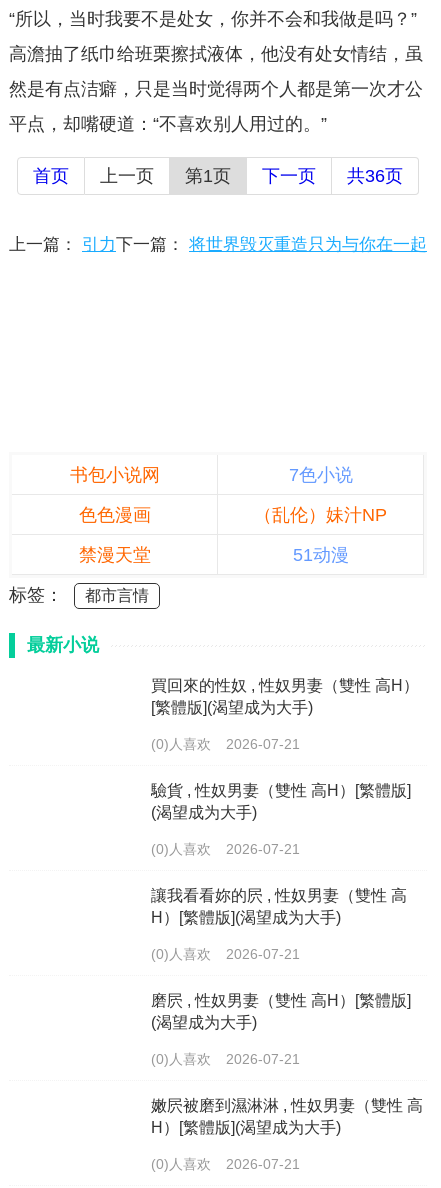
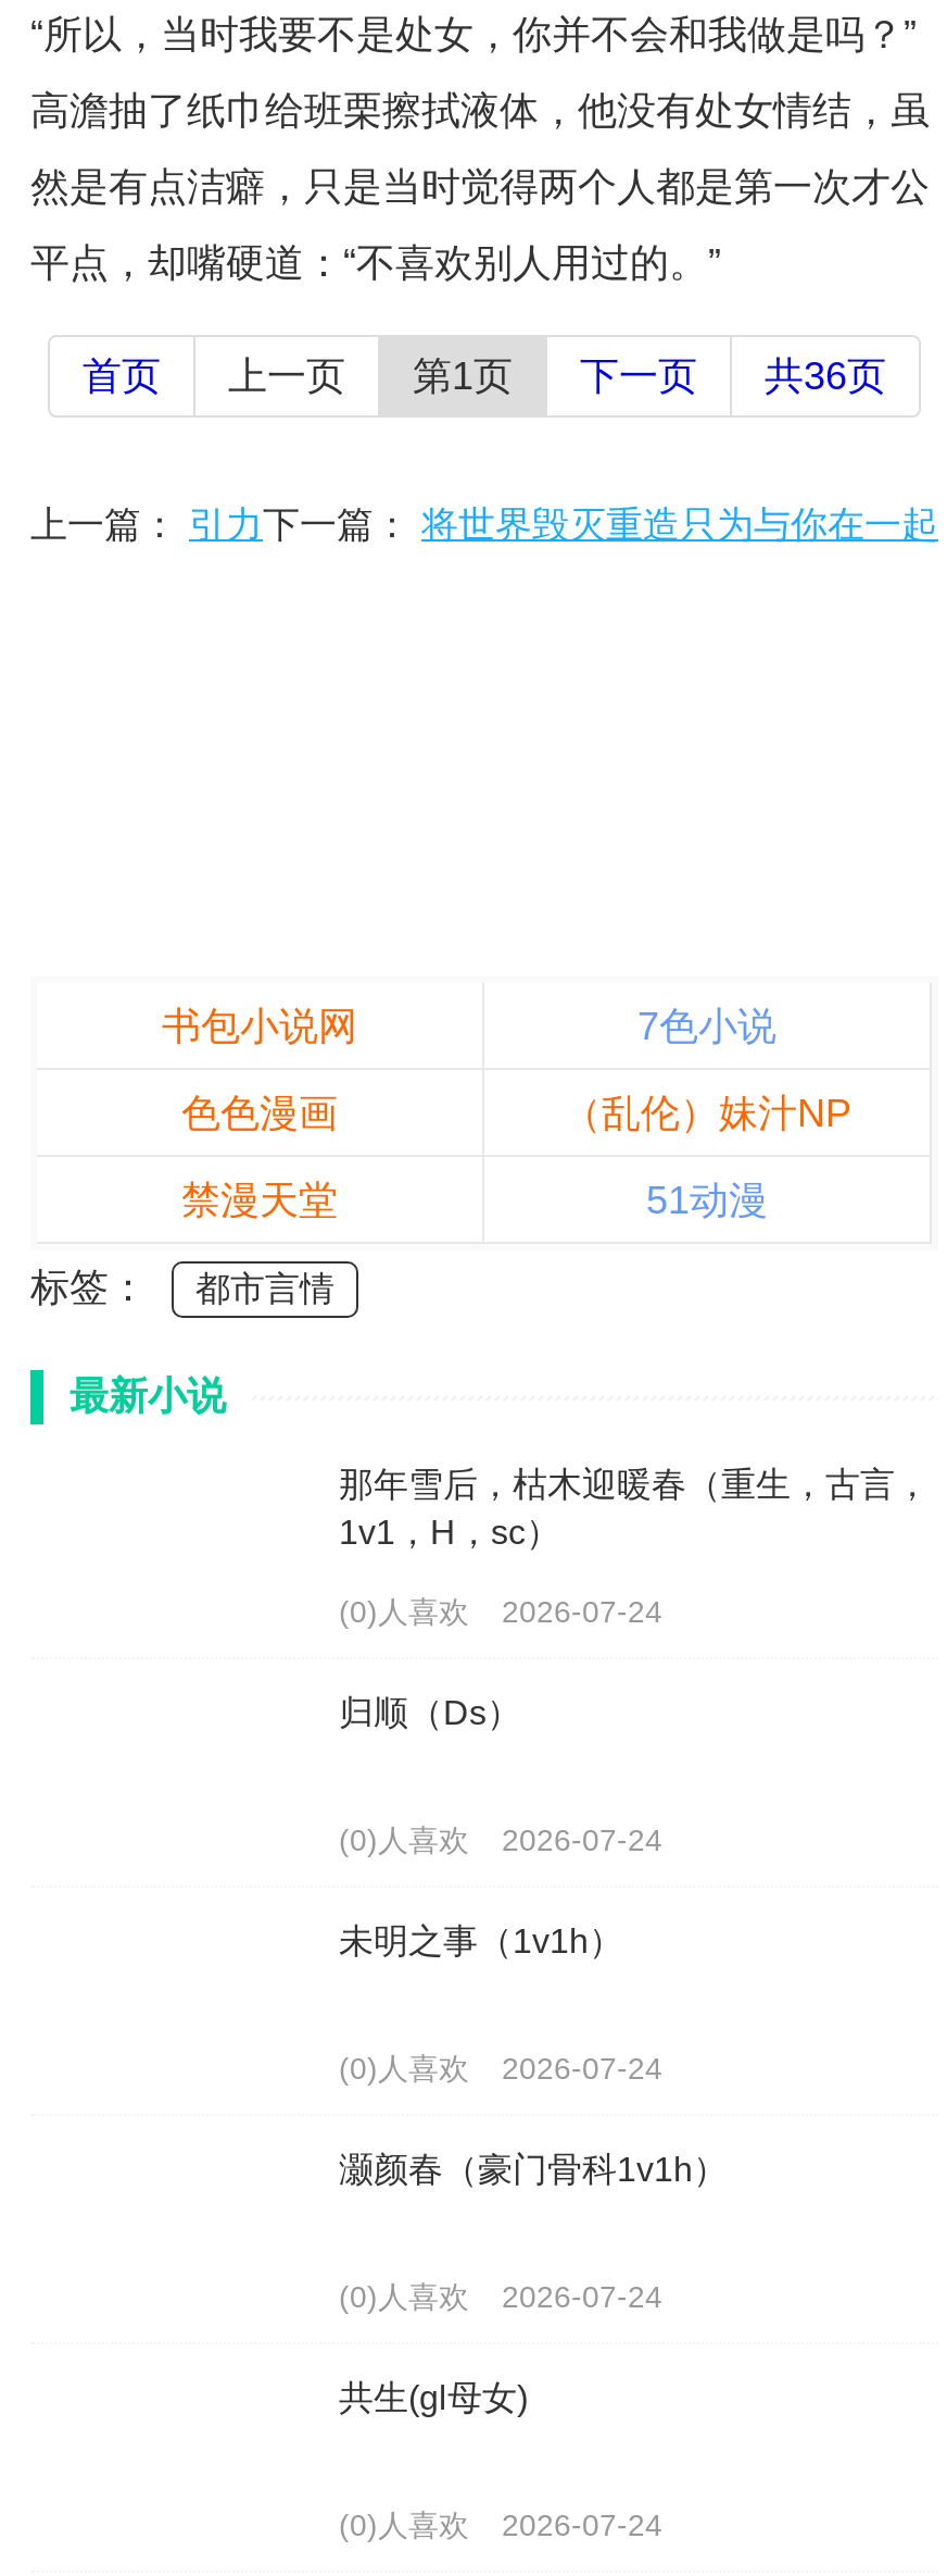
- 買回來的性奴 , 性奴男妻（雙性 高H）
- [繁體版](渴望成为大手)
+ 那年雪后，枯木迎暖春（重生，古言，
+ 1v1，H，sc）

- (0)人喜欢 2026-07-21
+ (0)人喜欢 2026-07-24

- 驗貨 , 性奴男妻（雙性 高H）[繁體版]
- (渴望成为大手)
+ 归顺（Ds）

- (0)人喜欢 2026-07-21
+ (0)人喜欢 2026-07-24

- 讓我看看妳的屄 , 性奴男妻（雙性 高
- H）[繁體版](渴望成为大手)
+ 未明之事（1v1h）

- (0)人喜欢 2026-07-21
+ (0)人喜欢 2026-07-24

- 磨屄 , 性奴男妻（雙性 高H）[繁體版]
- (渴望成为大手)
+ 灏颜春（豪门骨科1v1h）

- (0)人喜欢 2026-07-21
+ (0)人喜欢 2026-07-24

- 嫩屄被磨到濕淋淋 , 性奴男妻（雙性 高
- H）[繁體版](渴望成为大手)
+ 共生(gl母女)

- (0)人喜欢 2026-07-21
+ (0)人喜欢 2026-07-24
